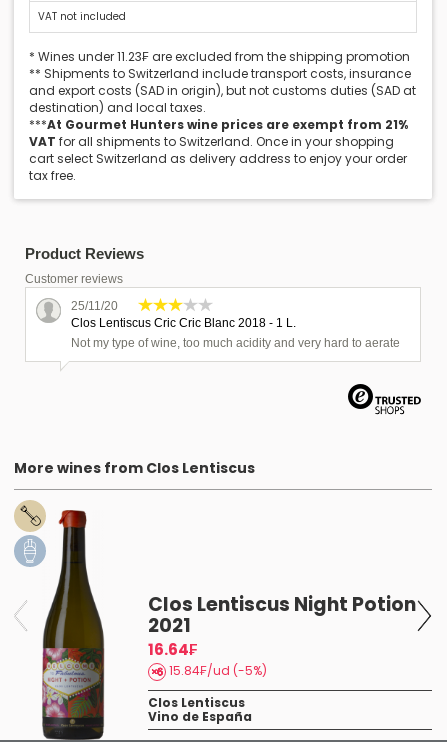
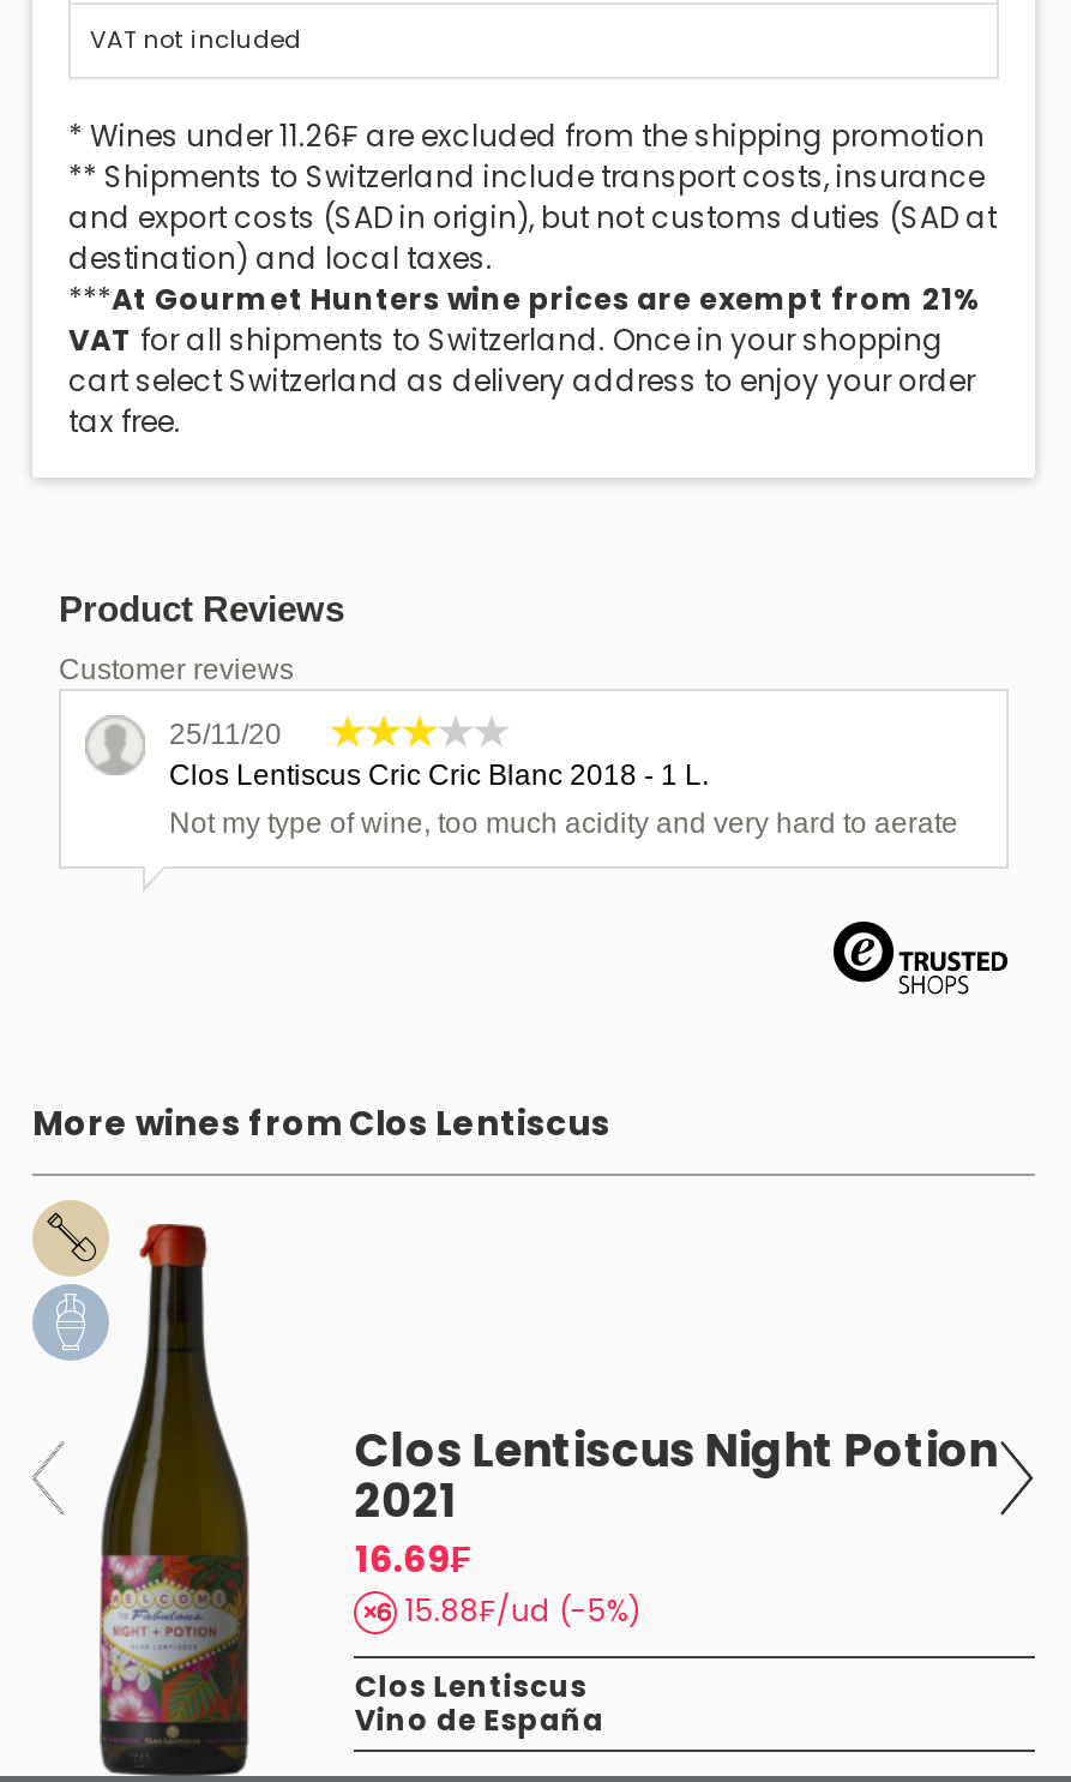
- * Wines under 11.23₣ are excluded from the shipping promotion
+ * Wines under 11.26₣ are excluded from the shipping promotion

- 16.64₣
- 15.84₣/ud (-5%)
+ 16.69₣
+ 15.88₣/ud (-5%)
